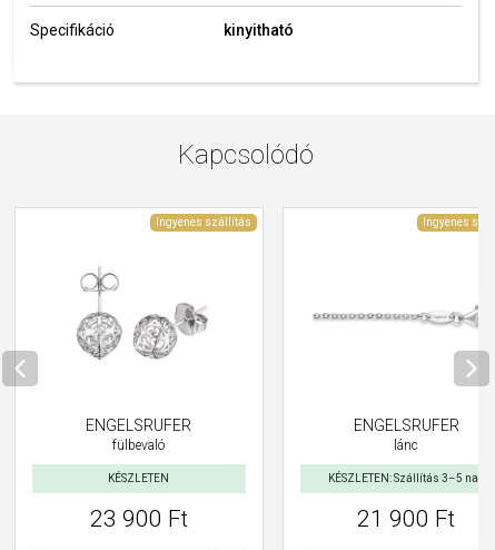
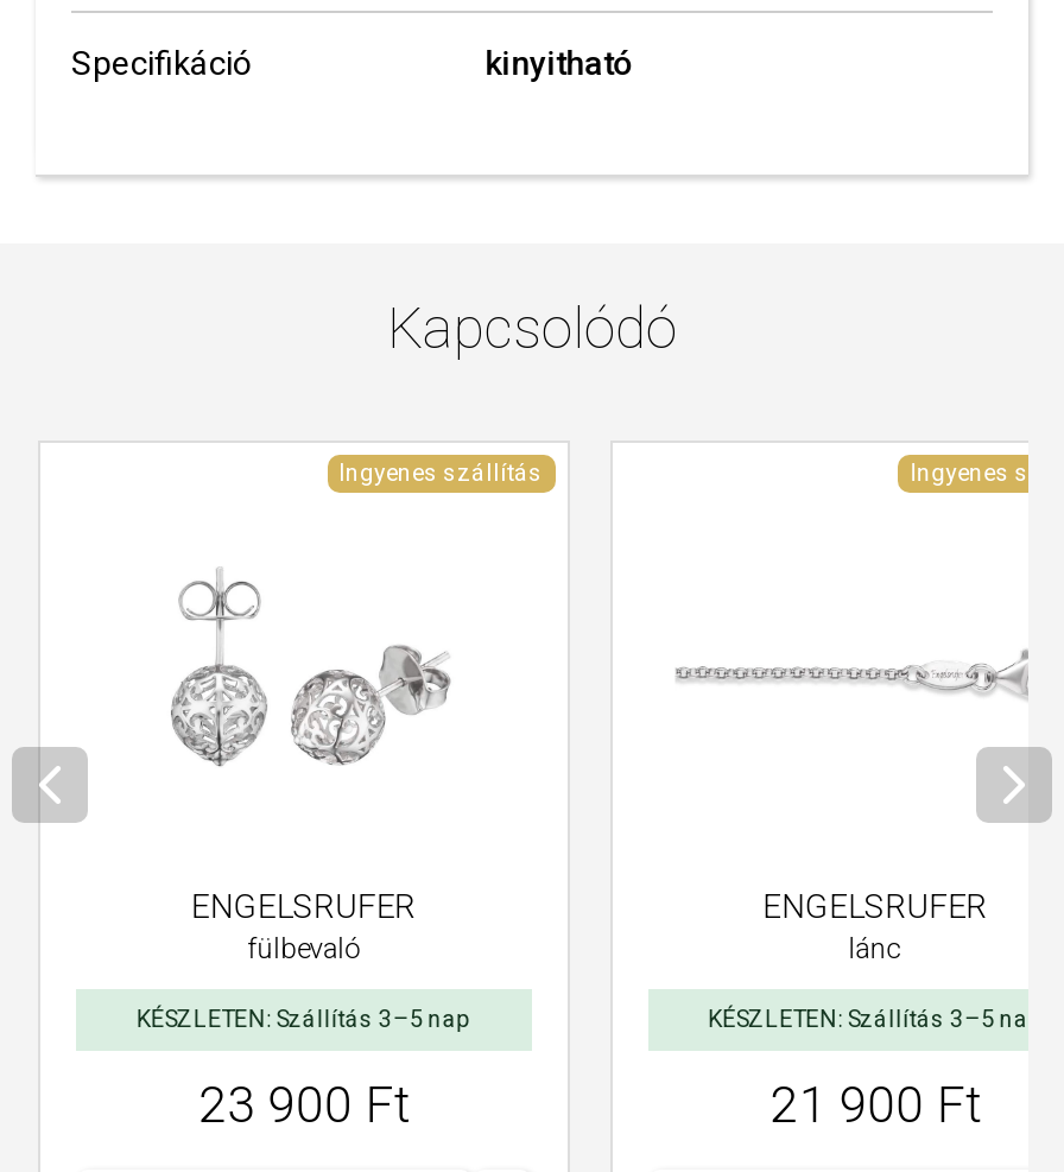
- KÉSZLETEN
+ KÉSZLETEN: Szállítás 3–5 nap
